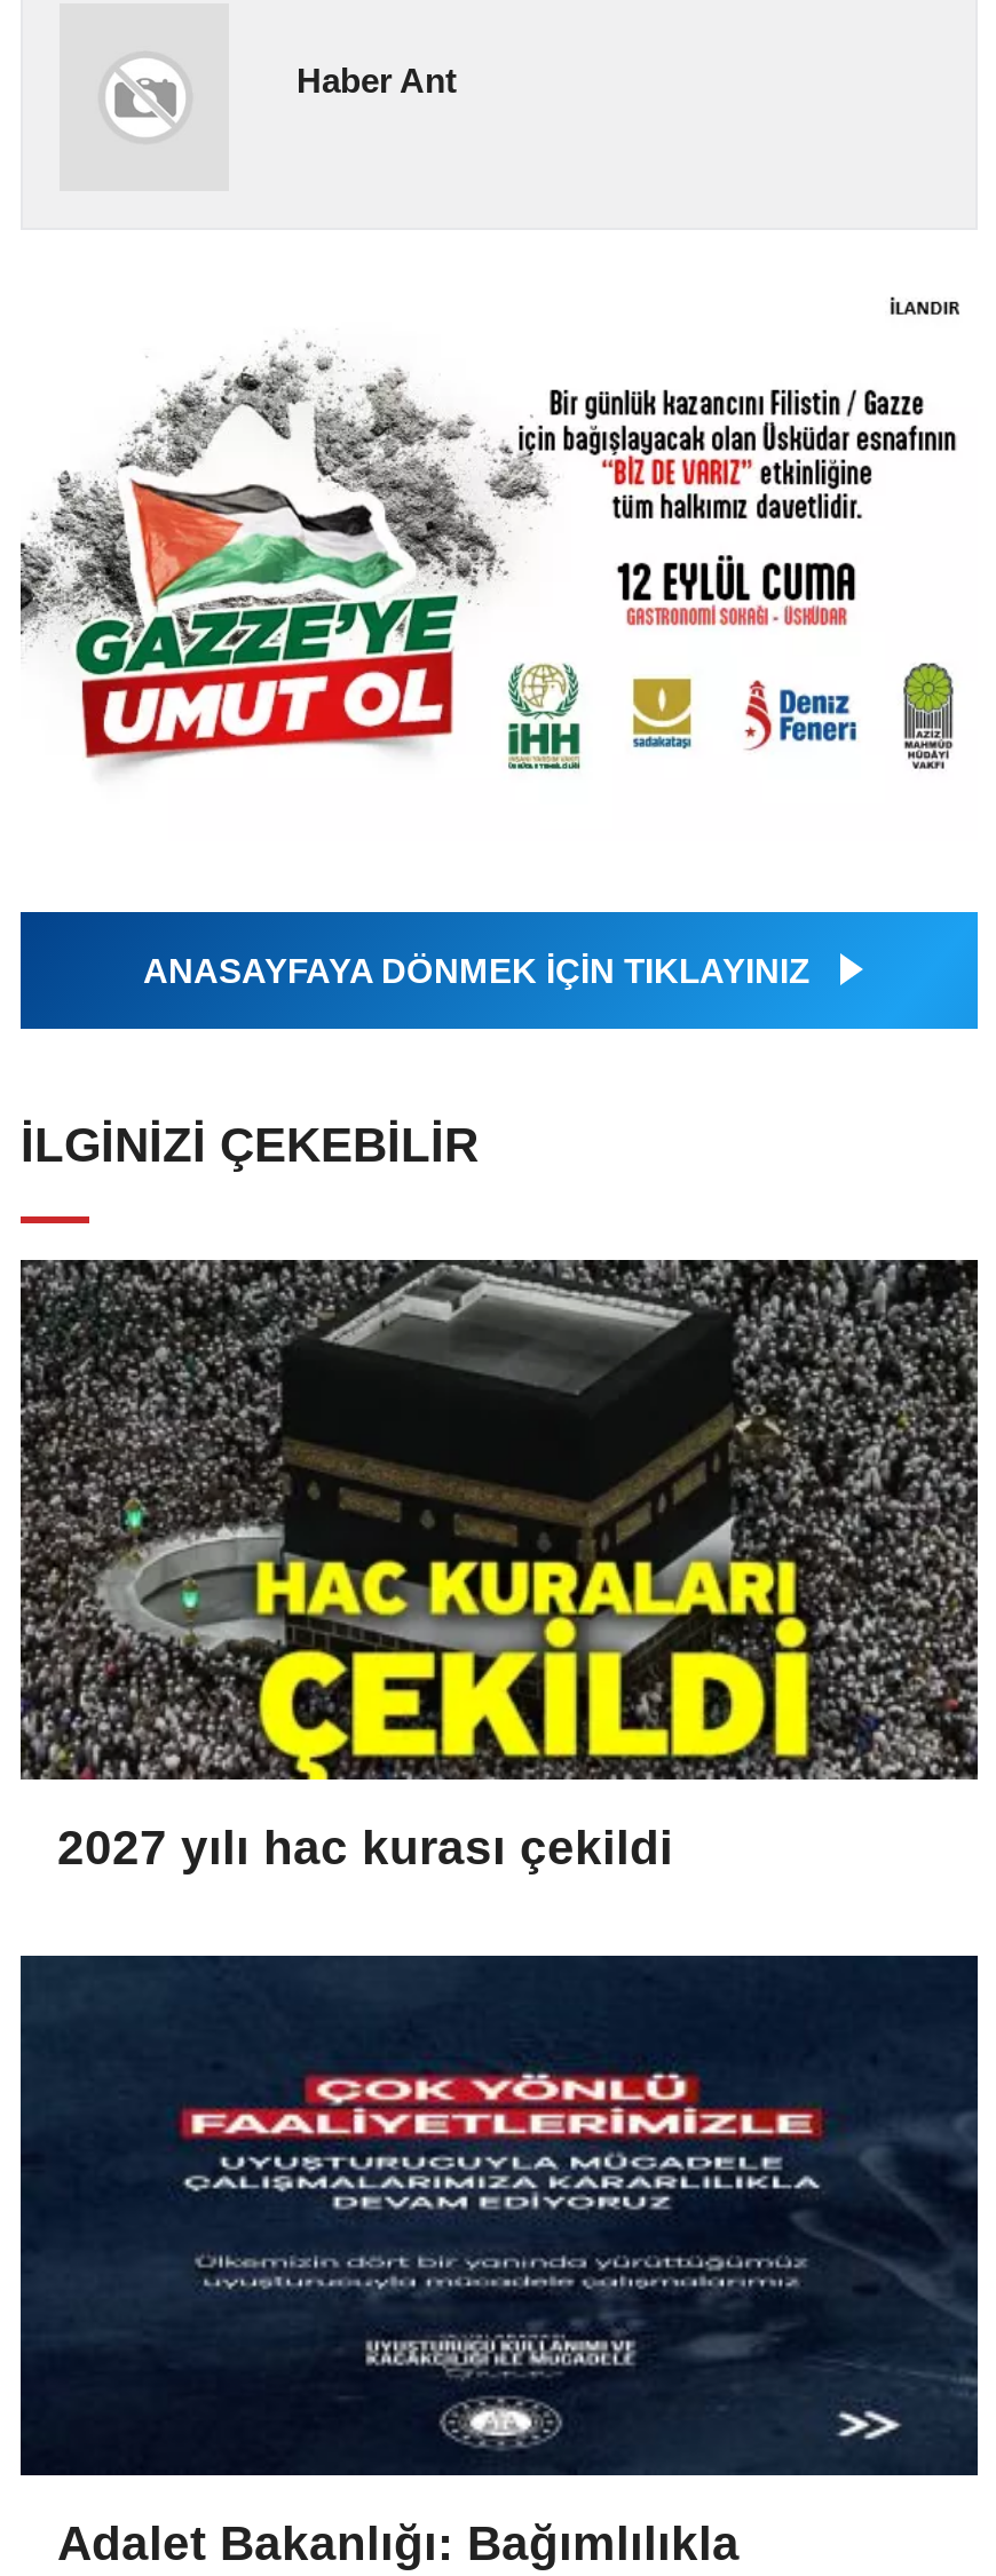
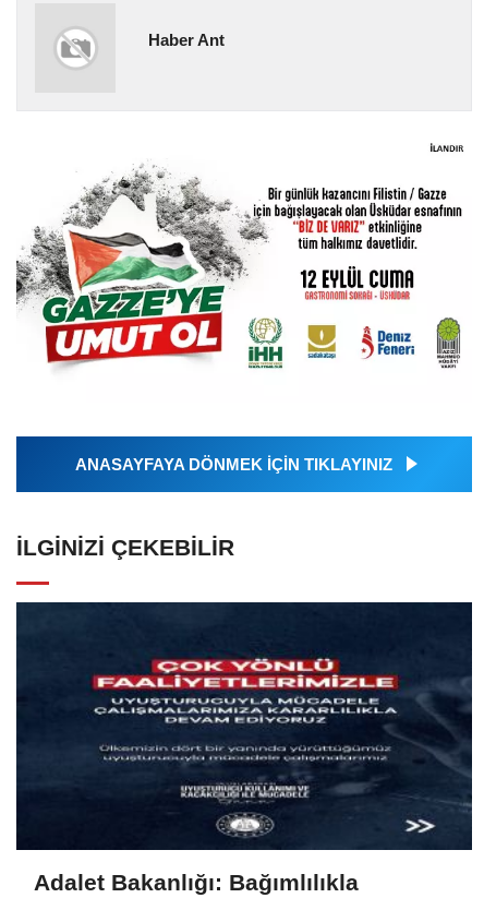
- [image]
- 2027 yılı hac kurası çekildi
